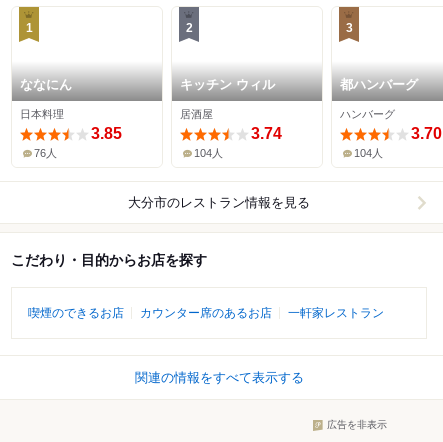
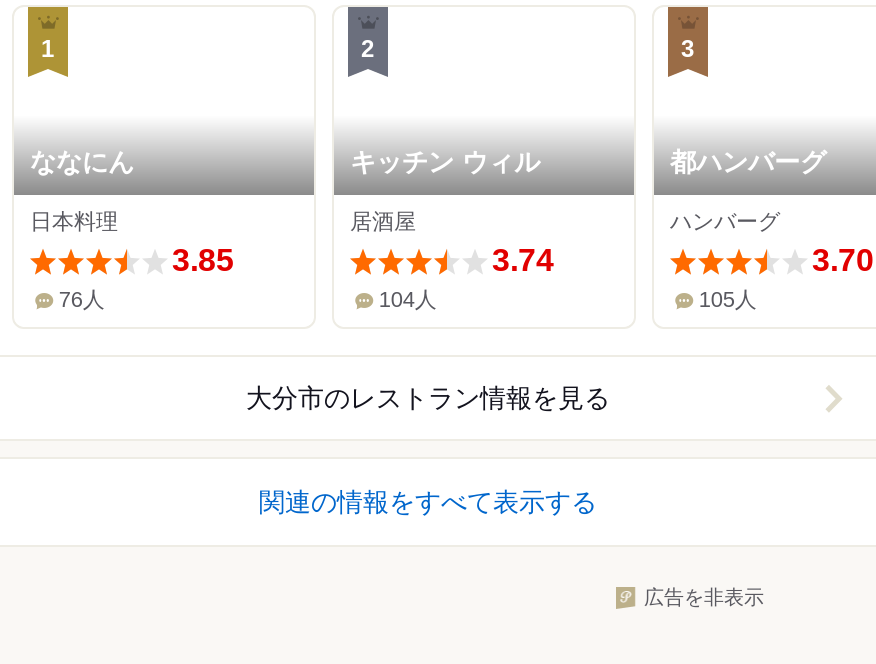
- 104人
+ 105人

- こだわり・目的からお店を探す
- 喫煙のできるお店
- カウンター席のあるお店
- 一軒家レストラン
